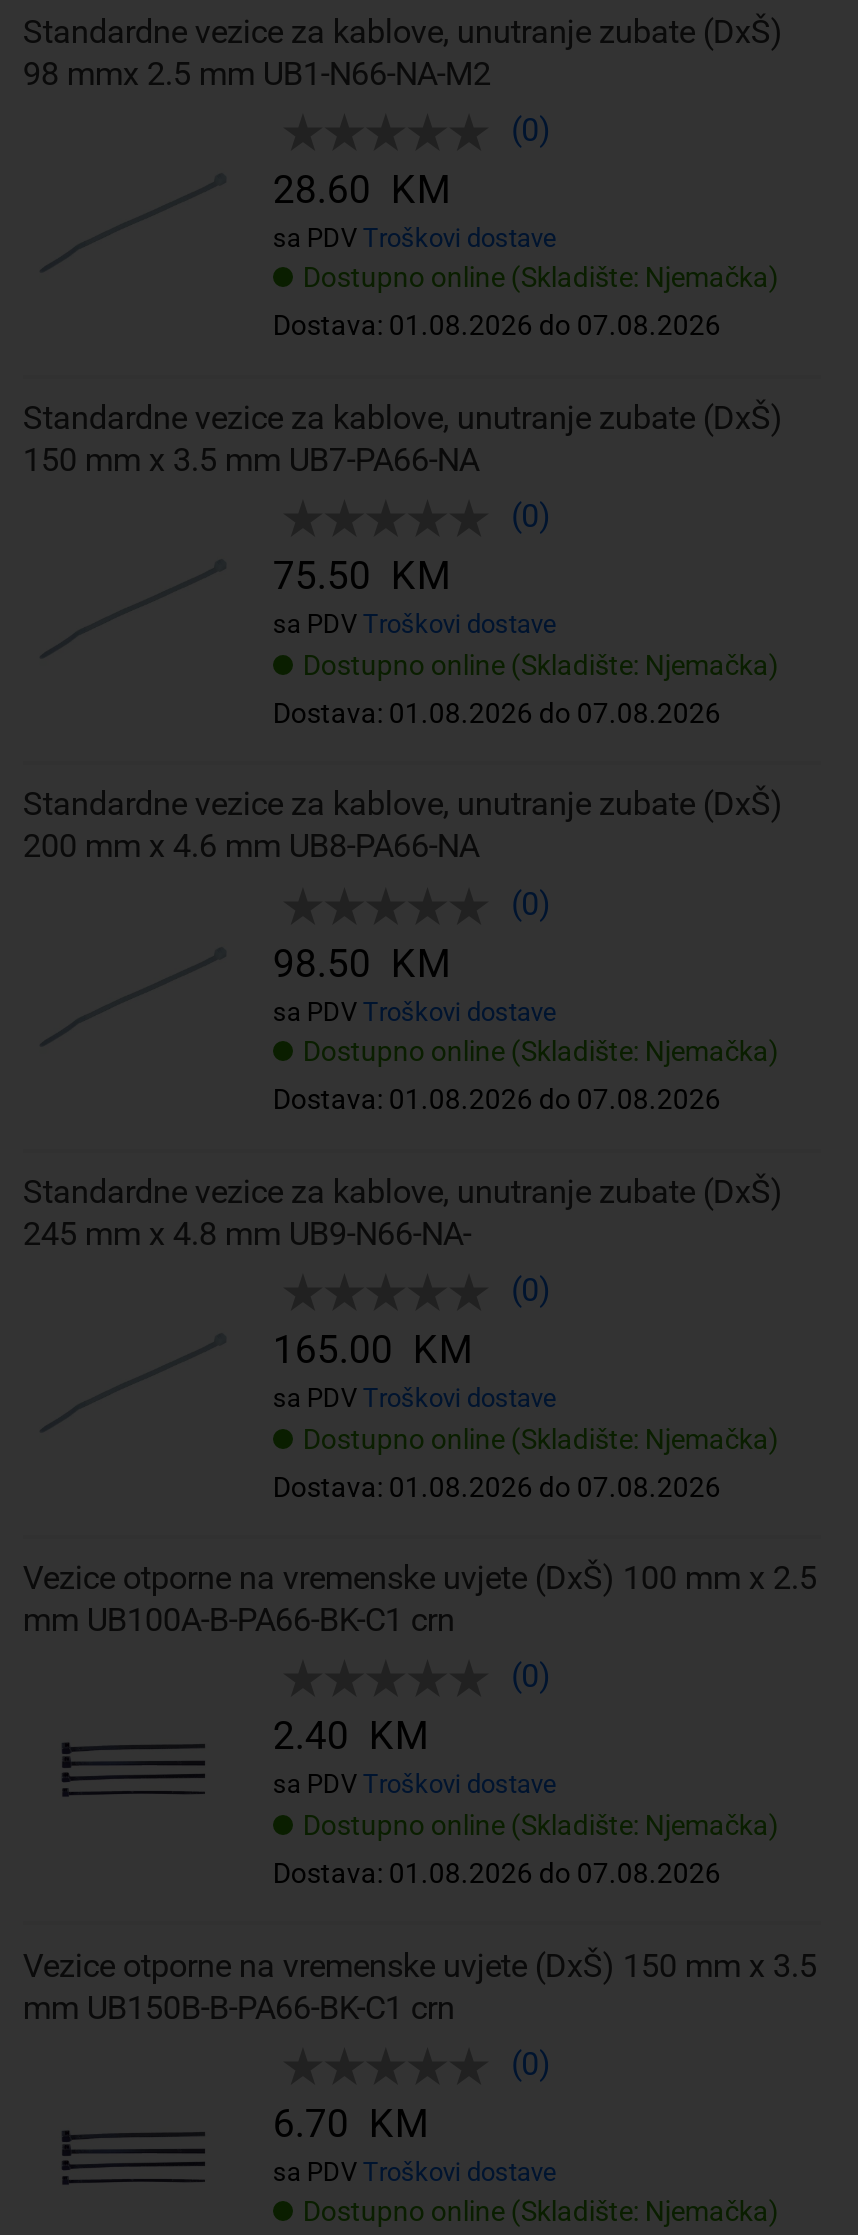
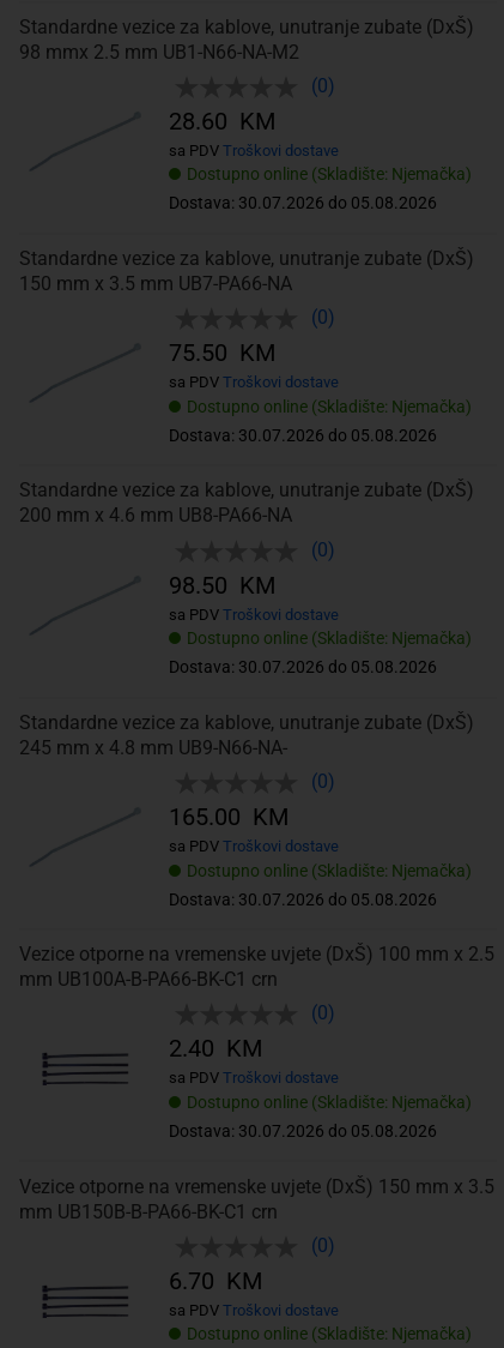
- Dostava: 01.08.2026 do 07.08.2026
+ Dostava: 30.07.2026 do 05.08.2026

- Dostava: 01.08.2026 do 07.08.2026
+ Dostava: 30.07.2026 do 05.08.2026

- Dostava: 01.08.2026 do 07.08.2026
+ Dostava: 30.07.2026 do 05.08.2026

- Dostava: 01.08.2026 do 07.08.2026
+ Dostava: 30.07.2026 do 05.08.2026

- Dostava: 01.08.2026 do 07.08.2026
+ Dostava: 30.07.2026 do 05.08.2026
